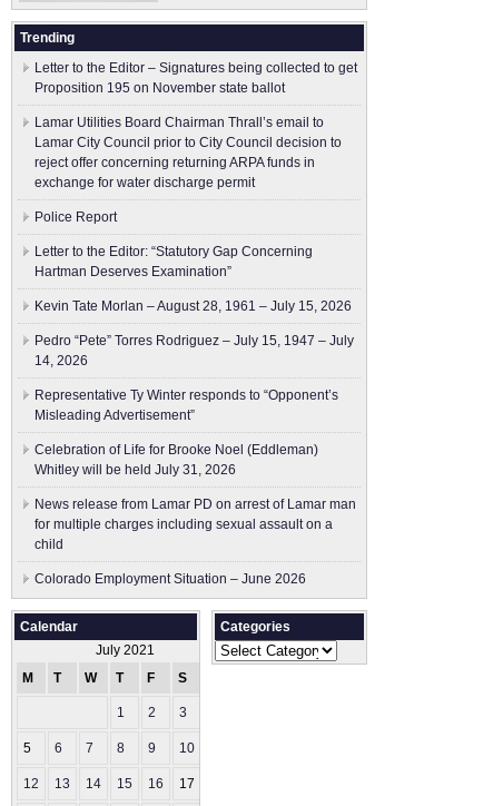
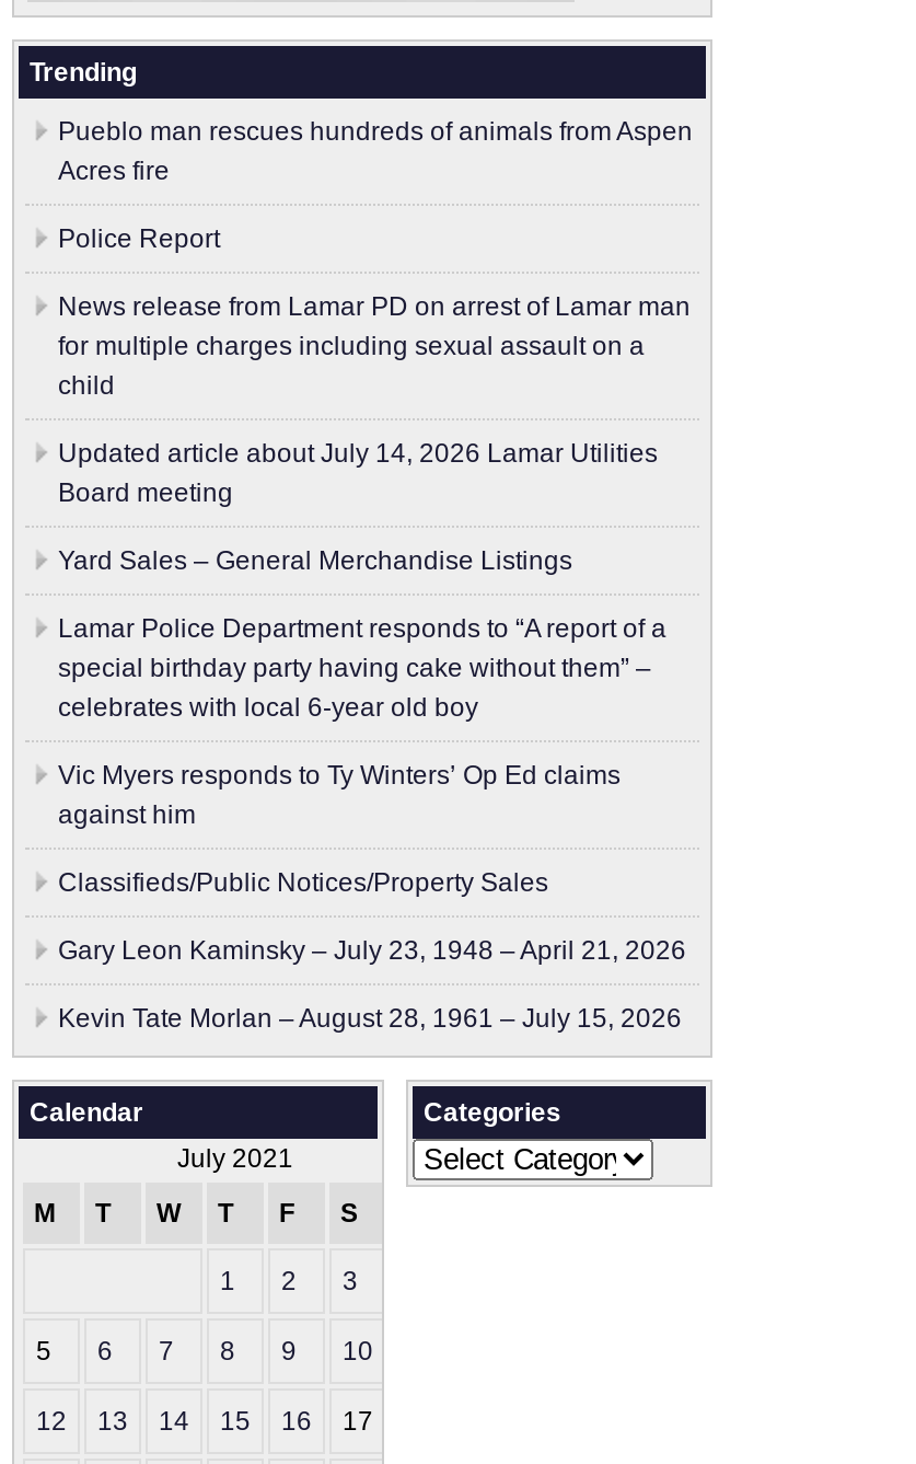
- Letter to the Editor – Signatures being collected to get
- Proposition 195 on November state ballot
- Lamar Utilities Board Chairman Thrall’s email to
- Lamar City Council prior to City Council decision to
- reject offer concerning returning ARPA funds in
- exchange for water discharge permit
+ Pueblo man rescues hundreds of animals from Aspen
+ Acres fire

moved up: Police Report

- Letter to the Editor: “Statutory Gap Concerning
- Hartman Deserves Examination”
- Pedro “Pete” Torres Rodriguez – July 15, 1947 – July
- 14, 2026
- Representative Ty Winter responds to “Opponent’s
- Misleading Advertisement”
- Celebration of Life for Brooke Noel (Eddleman)
- Whitley will be held July 31, 2026

moved down: Kevin Tate Morlan – August 28, 1961 – July 15, 2026

moved up: News release from Lamar PD on arrest of Lamar man | for multiple charges including sexual assault on a | child

- Colorado Employment Situation – June 2026
+ Updated article about July 14, 2026 Lamar Utilities
+ Board meeting
+ Yard Sales – General Merchandise Listings
+ Lamar Police Department responds to “A report of a
+ special birthday party having cake without them” –
+ celebrates with local 6-year old boy
+ Vic Myers responds to Ty Winters’ Op Ed claims
+ against him
+ Classifieds/Public Notices/Property Sales
+ Gary Leon Kaminsky – July 23, 1948 – April 21, 2026
